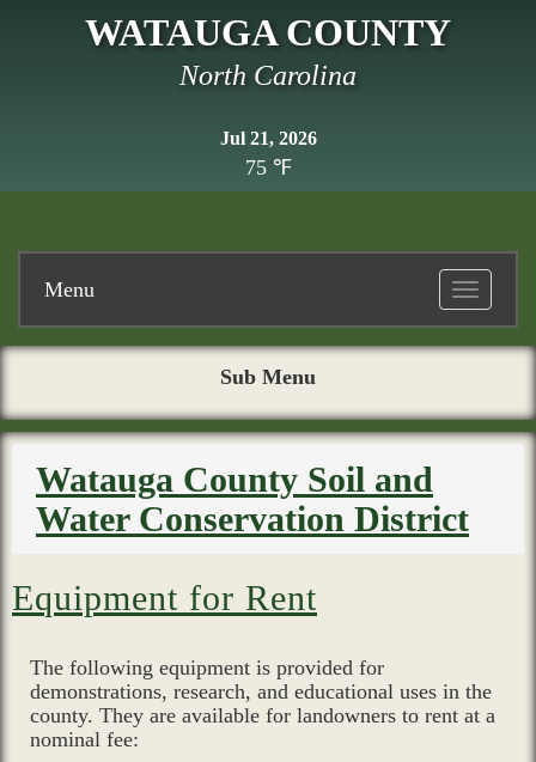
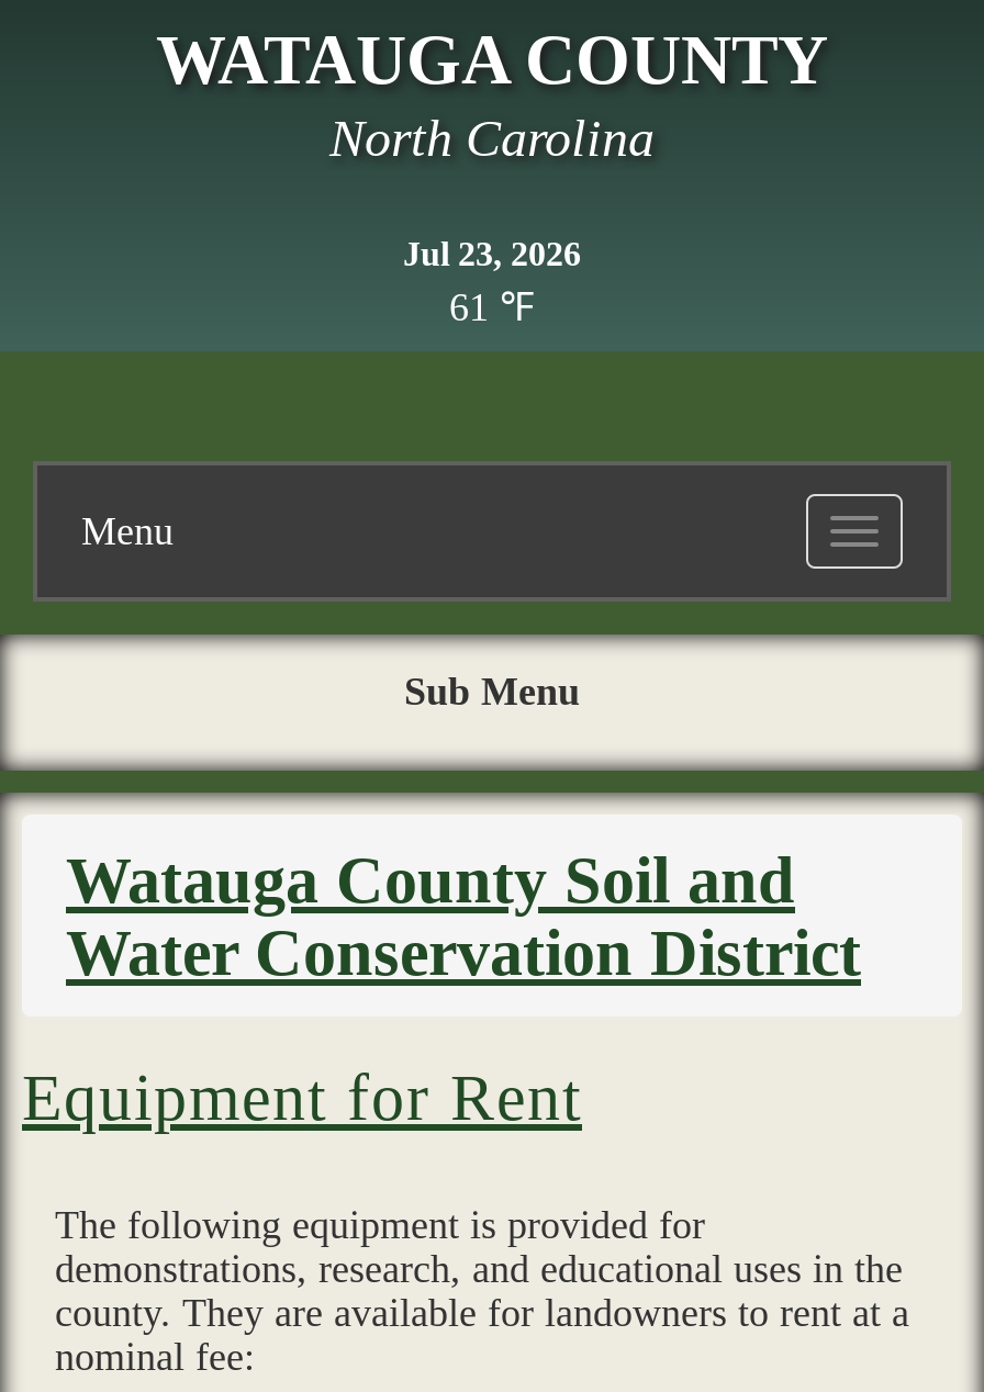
- Jul 21, 2026
+ Jul 23, 2026

- 75 ℉
+ 61 ℉
